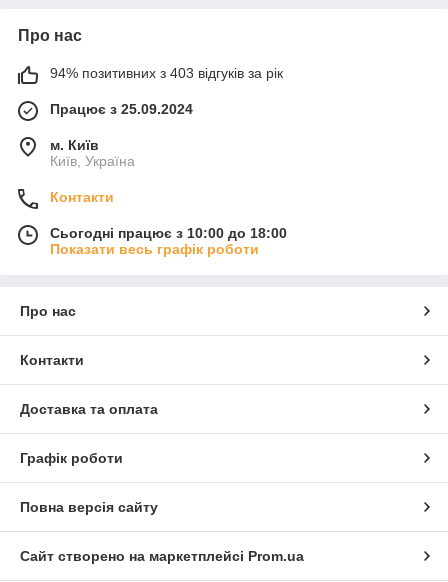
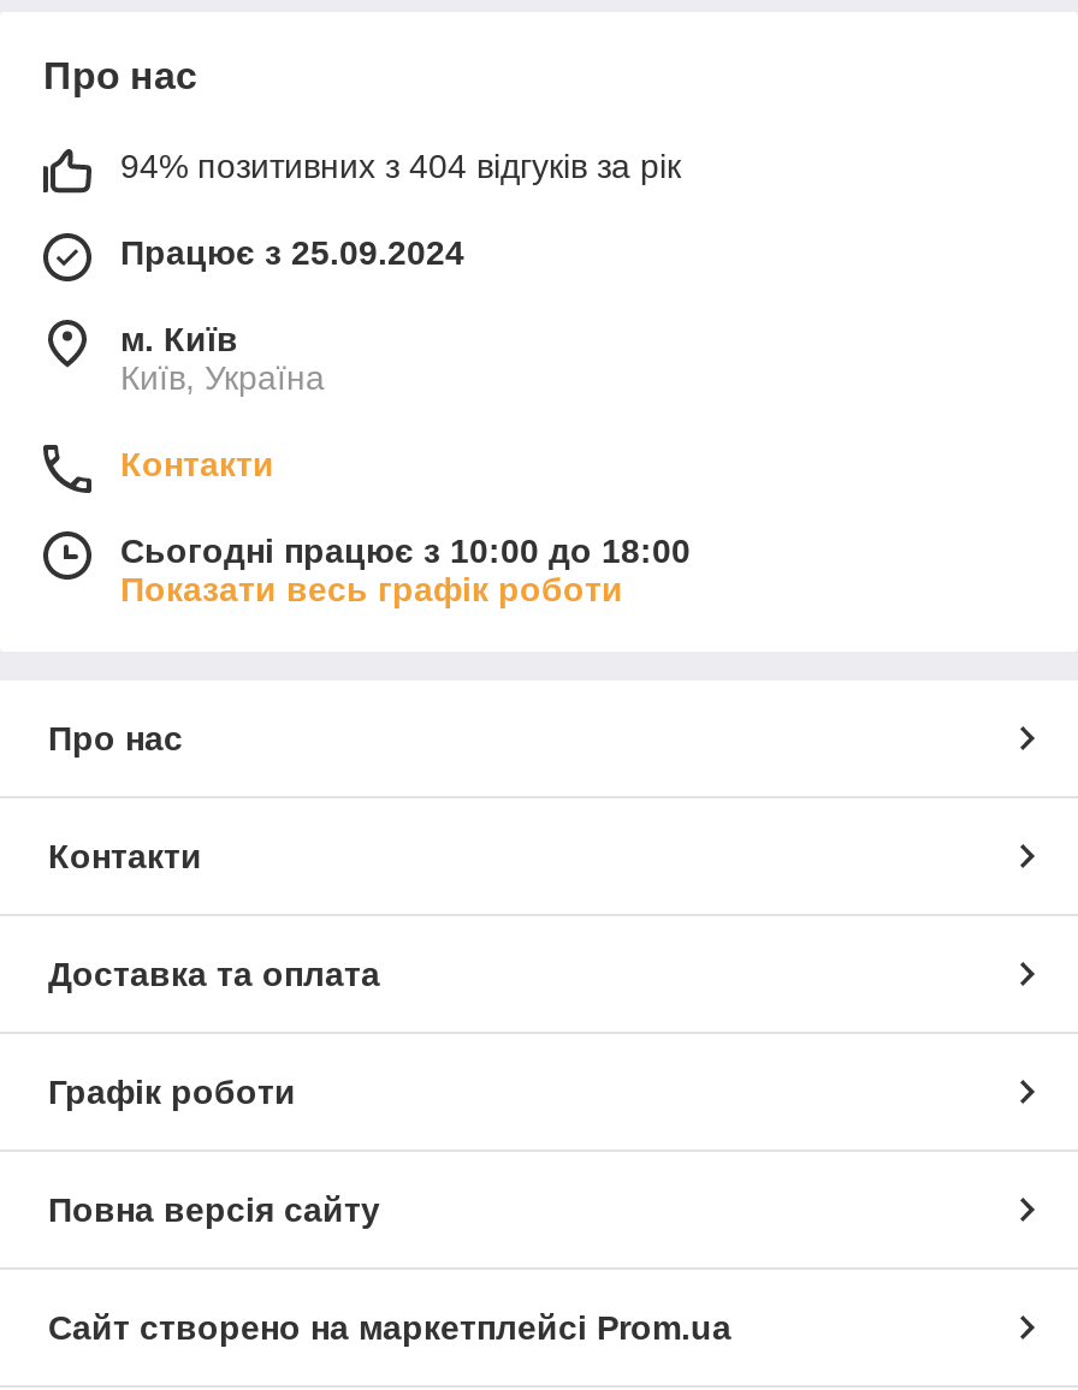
- 94% позитивних з 403 відгуків за рік
+ 94% позитивних з 404 відгуків за рік
